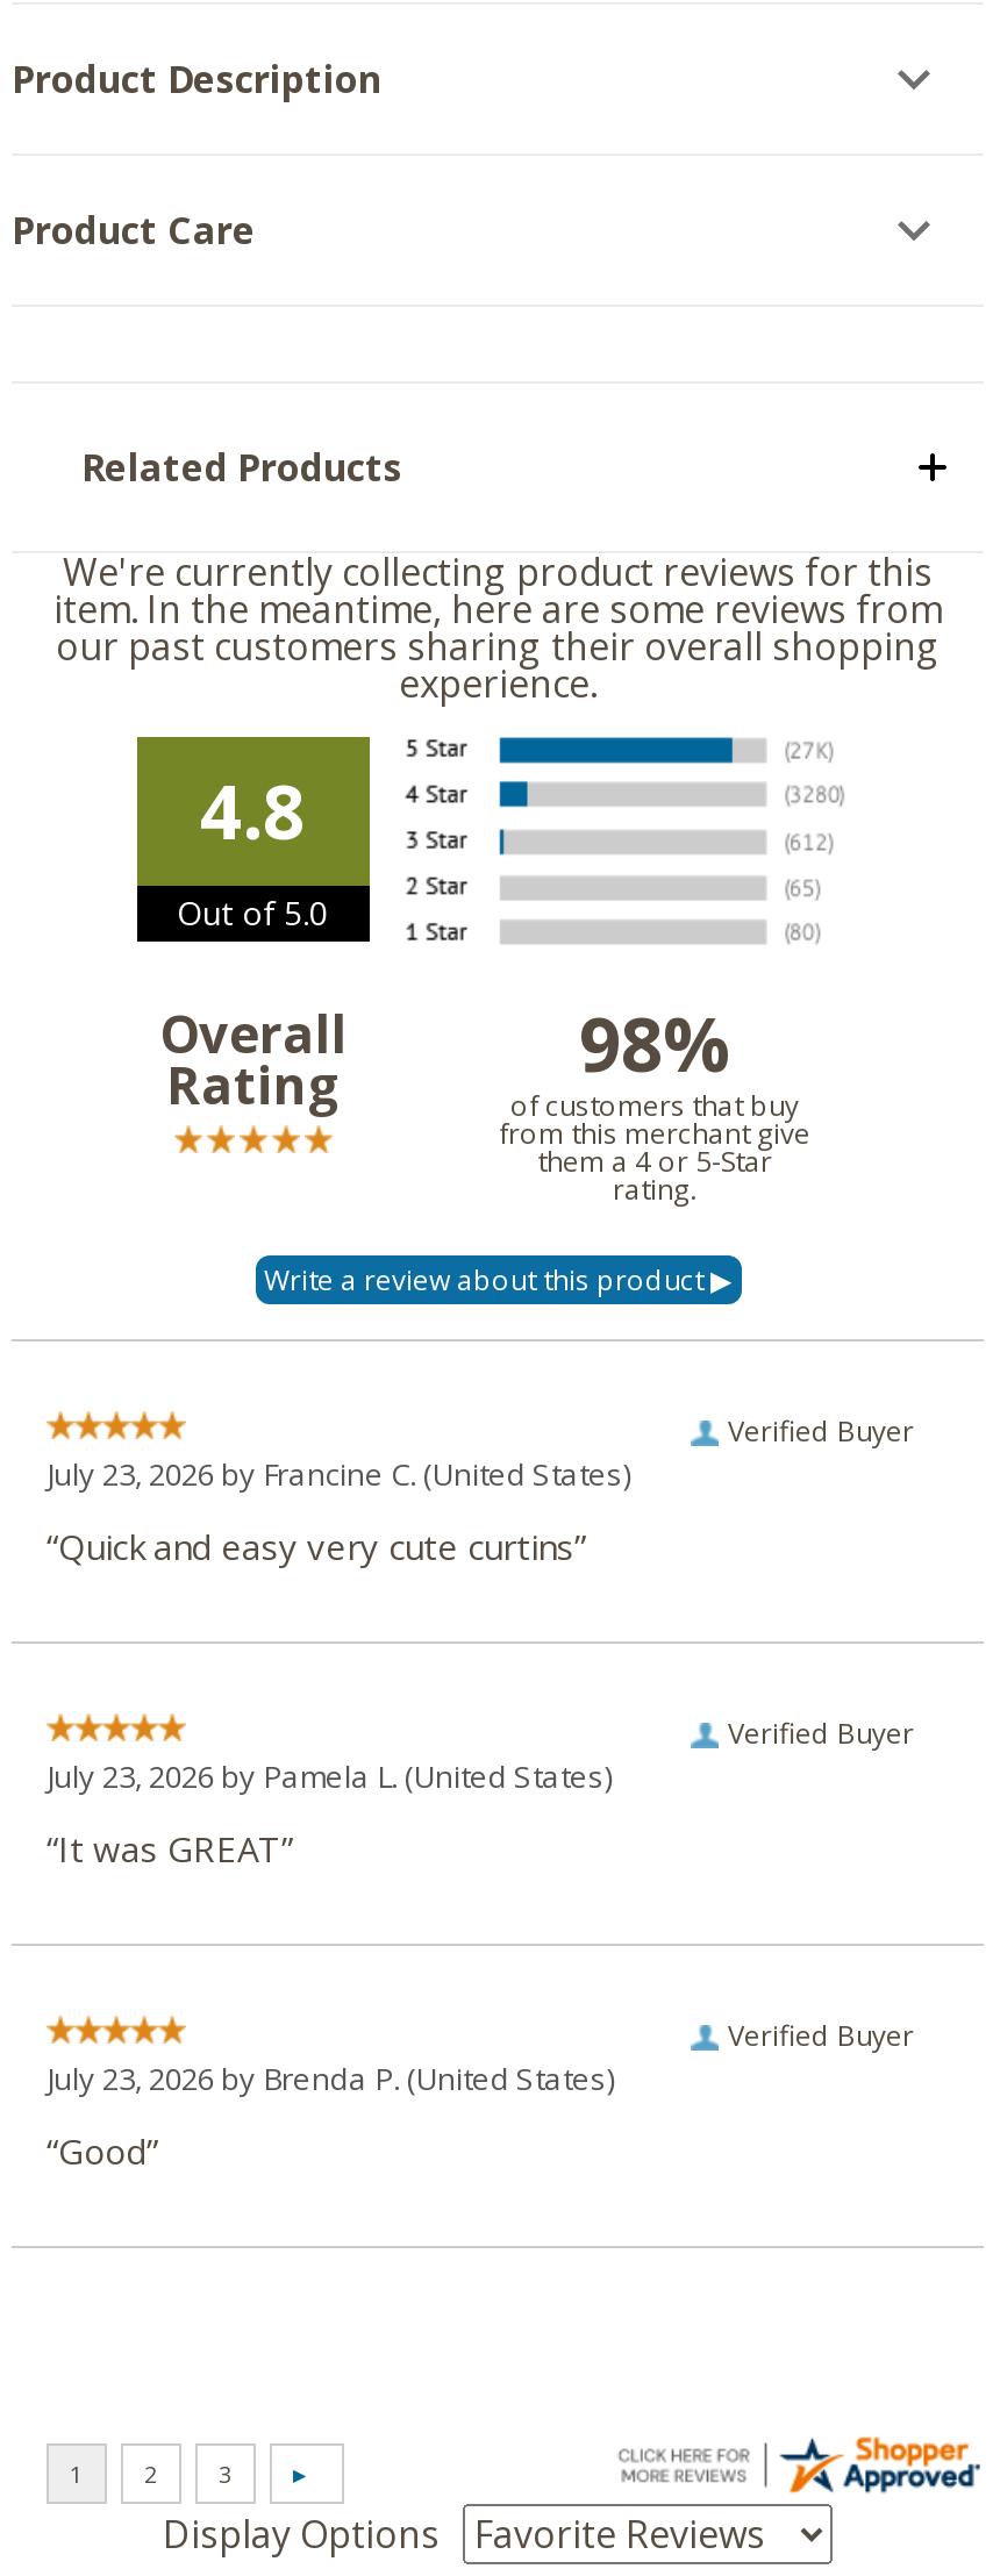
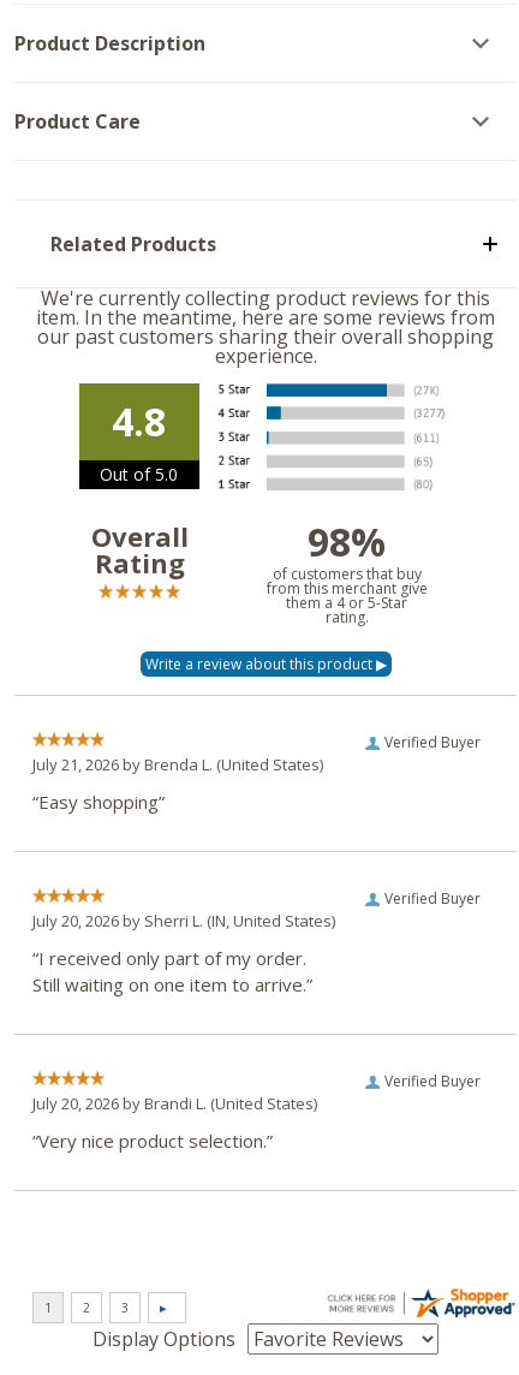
- July 23, 2026 by Francine C. (United States)
+ July 21, 2026 by Brenda L. (United States)

- “Quick and easy very cute curtins”
+ “Easy shopping”

- July 23, 2026 by Pamela L. (United States)
+ July 20, 2026 by Sherri L. (IN, United States)

- “It was GREAT”
+ “I received only part of my order.
+ Still waiting on one item to arrive.”

- July 23, 2026 by Brenda P. (United States)
+ July 20, 2026 by Brandi L. (United States)

- “Good”
+ “Very nice product selection.”
